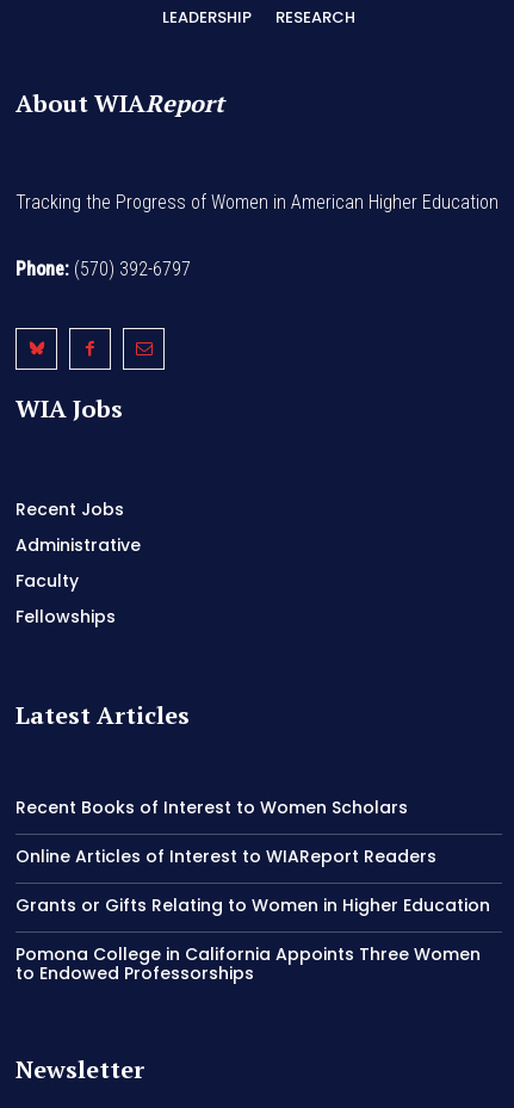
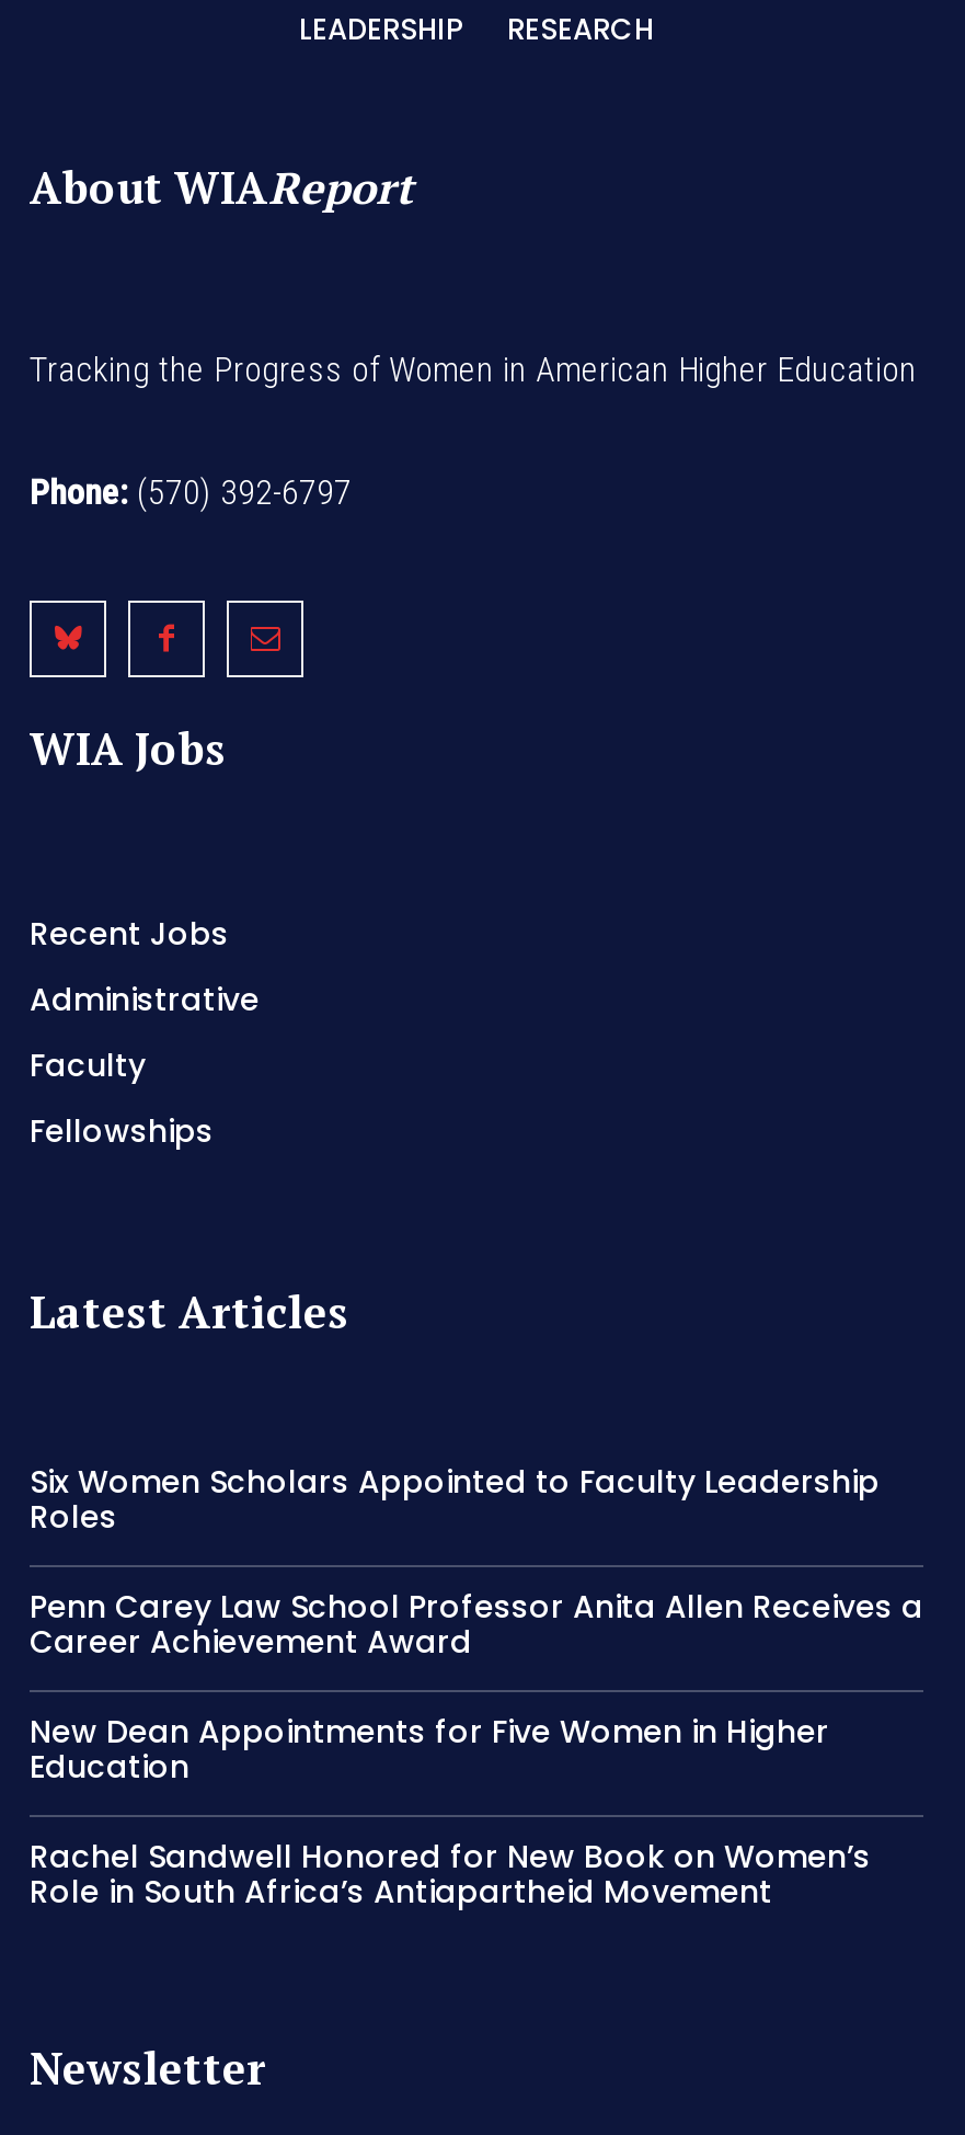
- Recent Books of Interest to Women Scholars
+ Six Women Scholars Appointed to Faculty Leadership
+ Roles

- Online Articles of Interest to WIAReport Readers
+ Penn Carey Law School Professor Anita Allen Receives a
+ Career Achievement Award

- Grants or Gifts Relating to Women in Higher Education
+ New Dean Appointments for Five Women in Higher
+ Education

- Pomona College in California Appoints Three Women
- to Endowed Professorships
+ Rachel Sandwell Honored for New Book on Women’s
+ Role in South Africa’s Antiapartheid Movement
